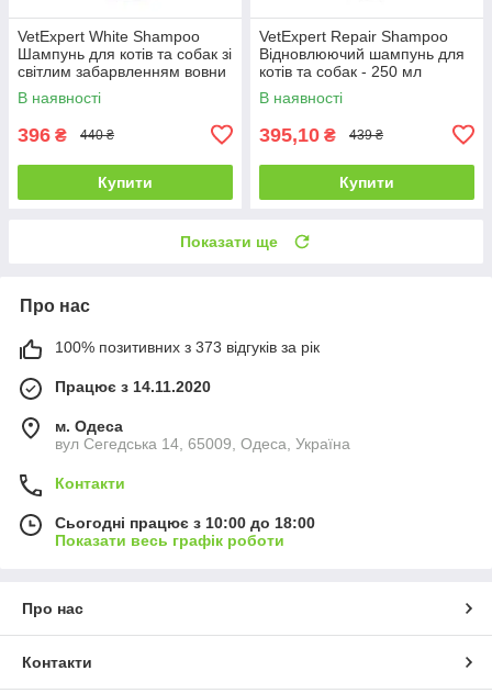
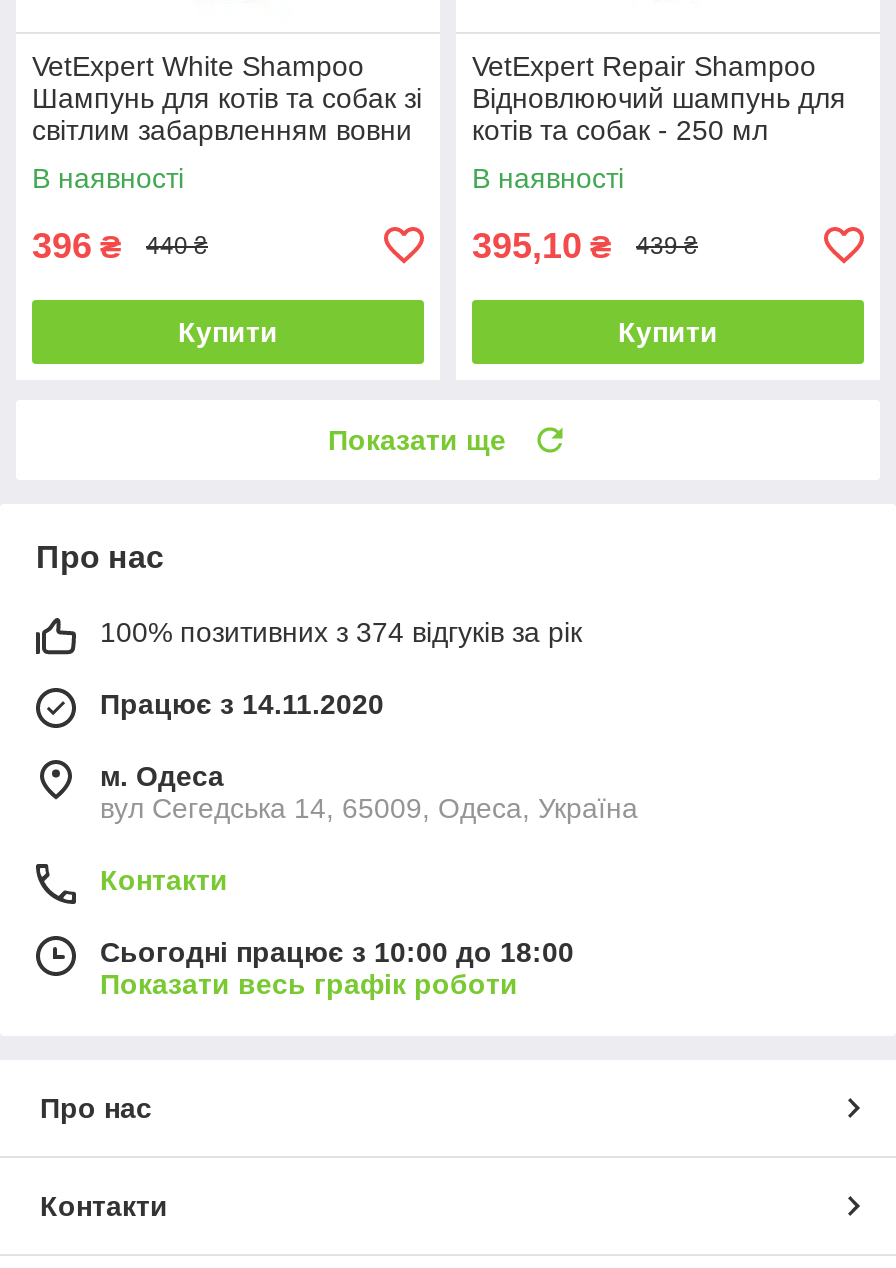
- 100% позитивних з 373 відгуків за рік
+ 100% позитивних з 374 відгуків за рік
